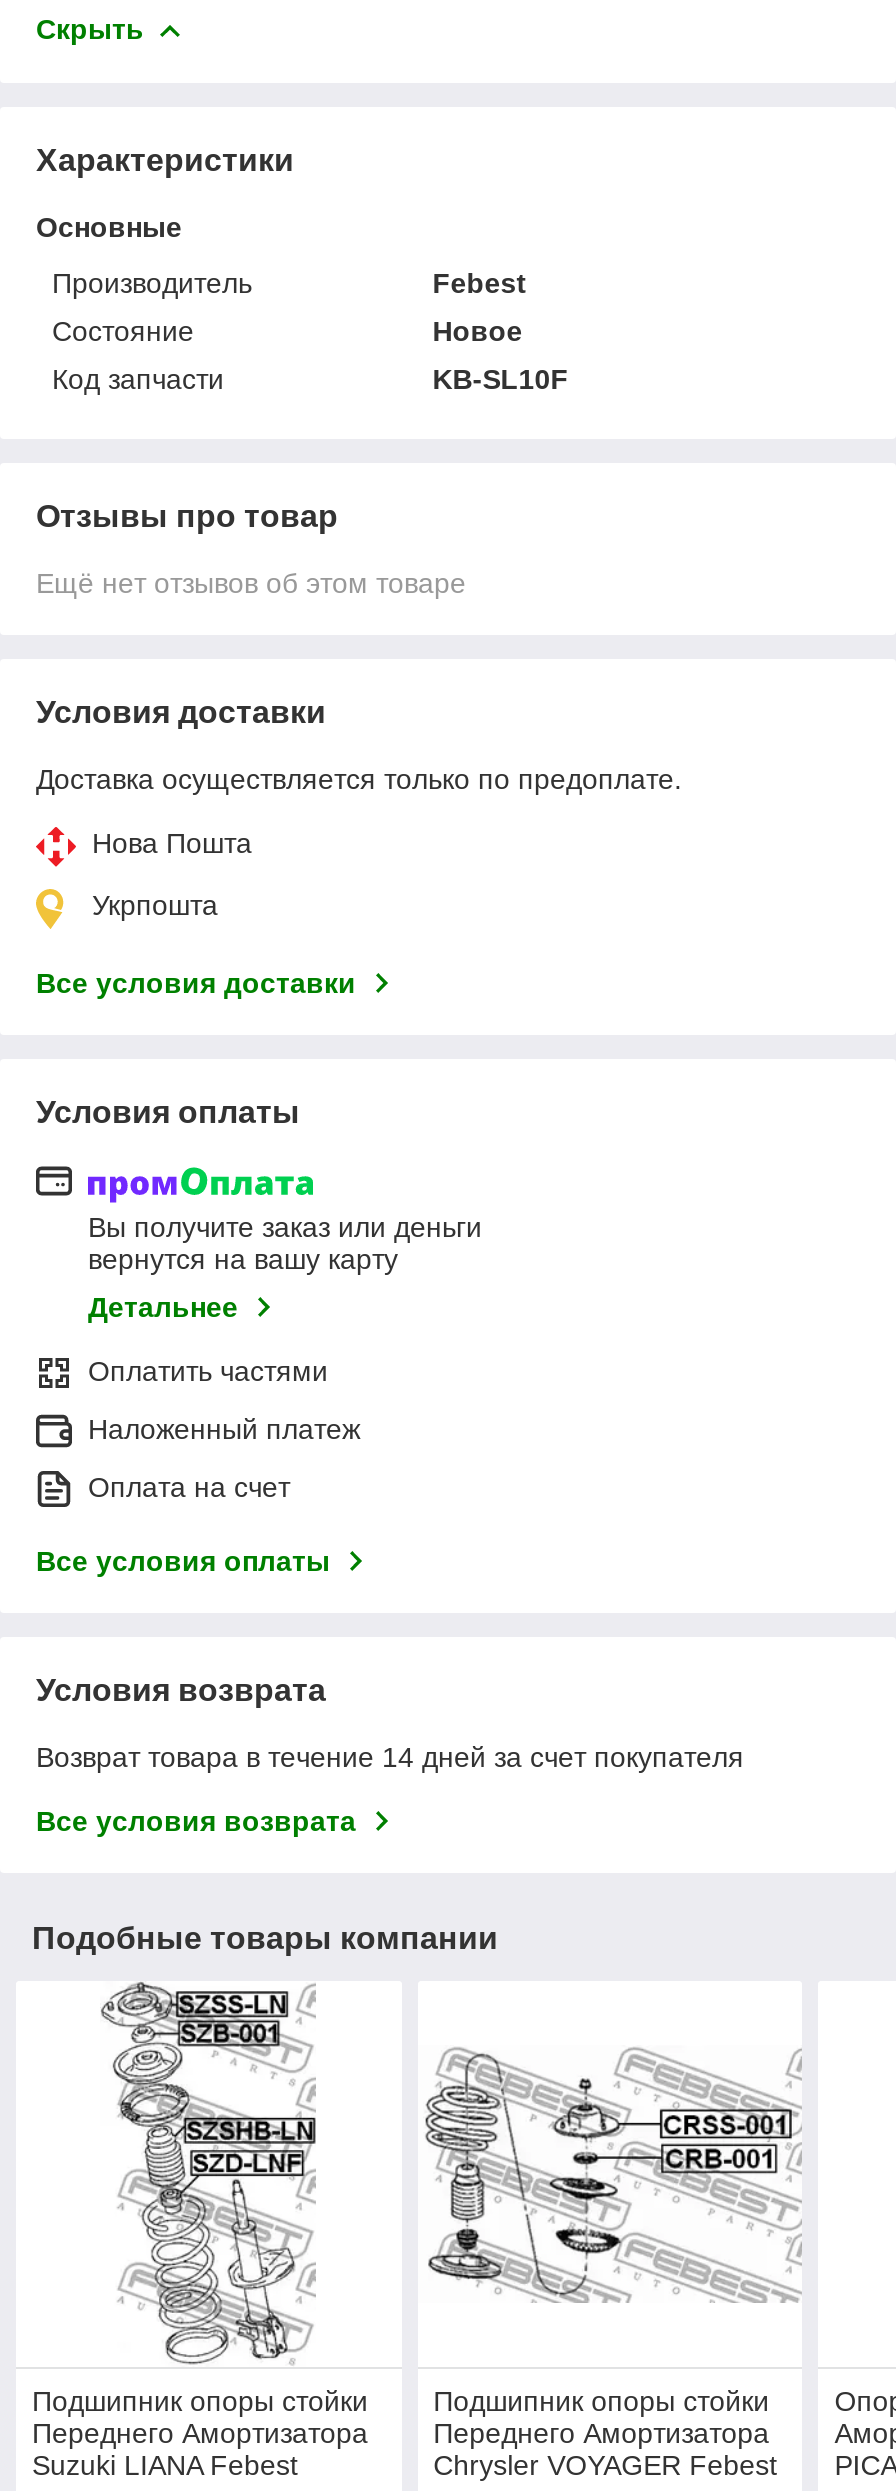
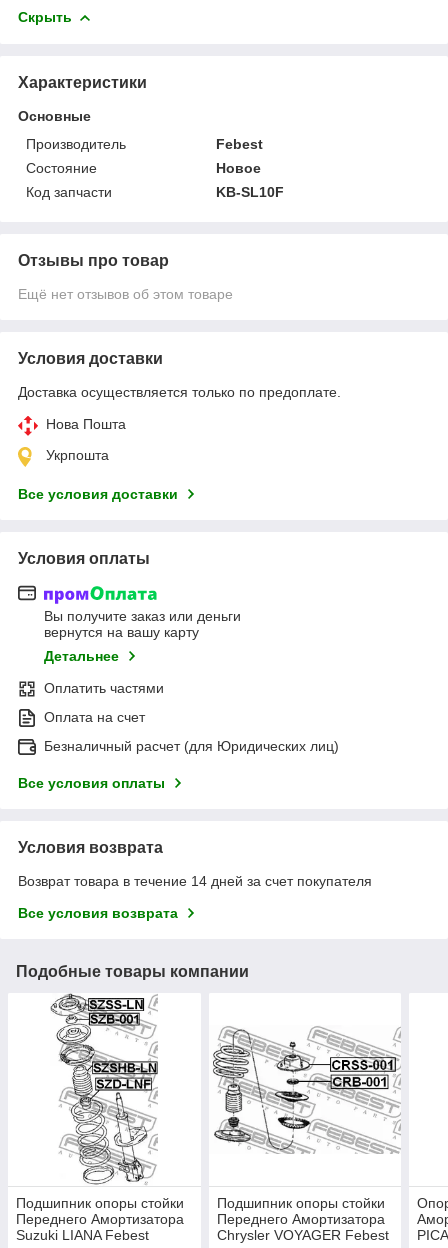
- Наложенный платеж

moved up: Оплата на счет

+ Безналичный расчет (для Юридических лиц)
